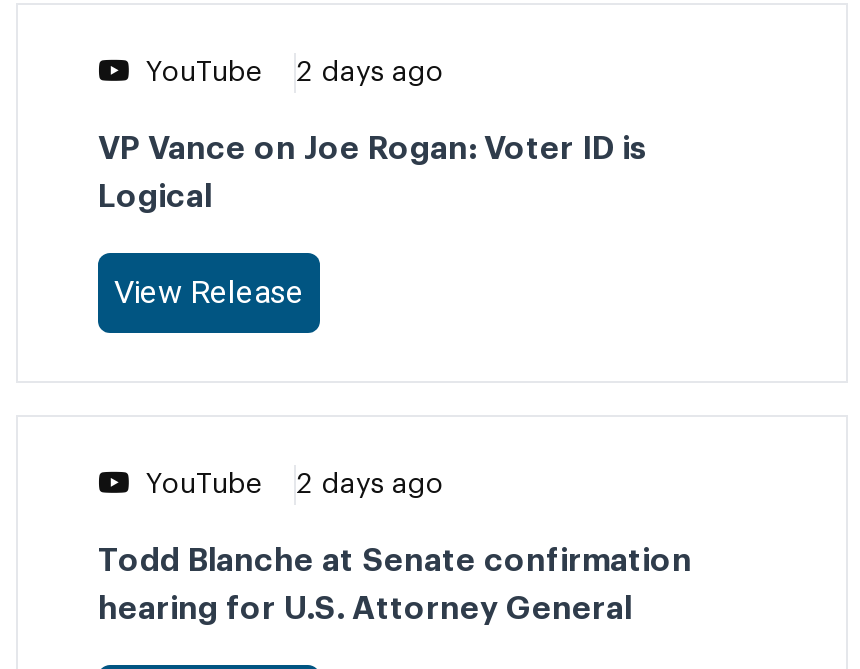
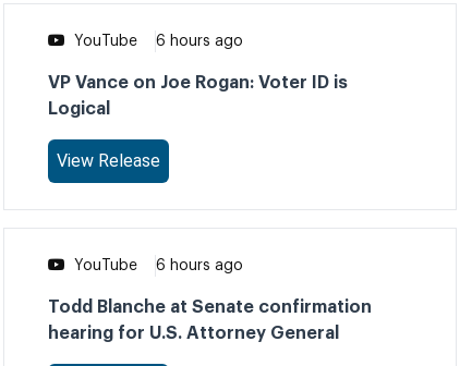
- YouTube 2 days ago
+ YouTube 6 hours ago

- YouTube 2 days ago
+ YouTube 6 hours ago
